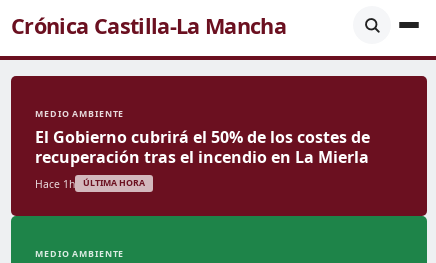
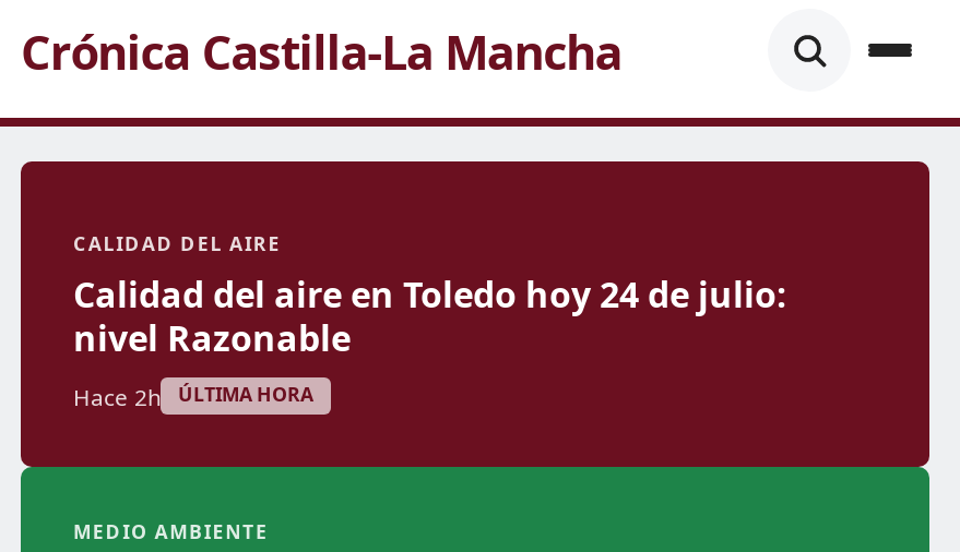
- MEDIO AMBIENTE
- El Gobierno cubrirá el 50% de los costes de
- recuperación tras el incendio en La Mierla
- Hace 1h
+ CALIDAD DEL AIRE
+ Calidad del aire en Toledo hoy 24 de julio:
+ nivel Razonable
+ Hace 2h
